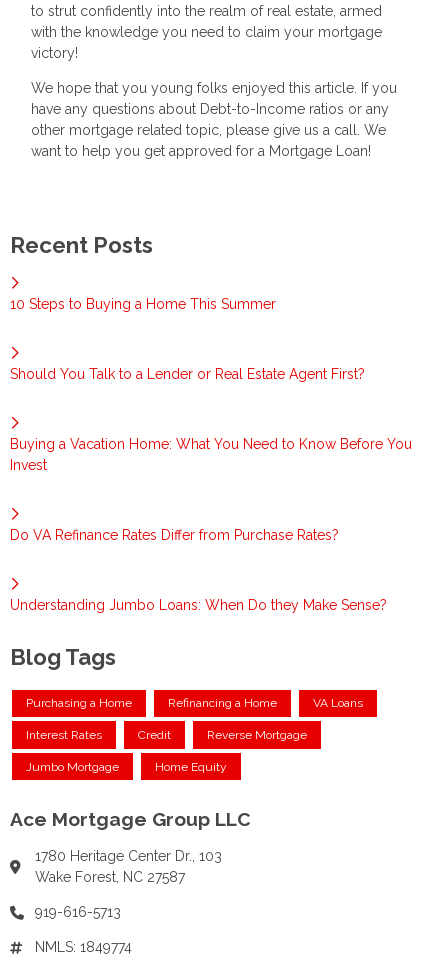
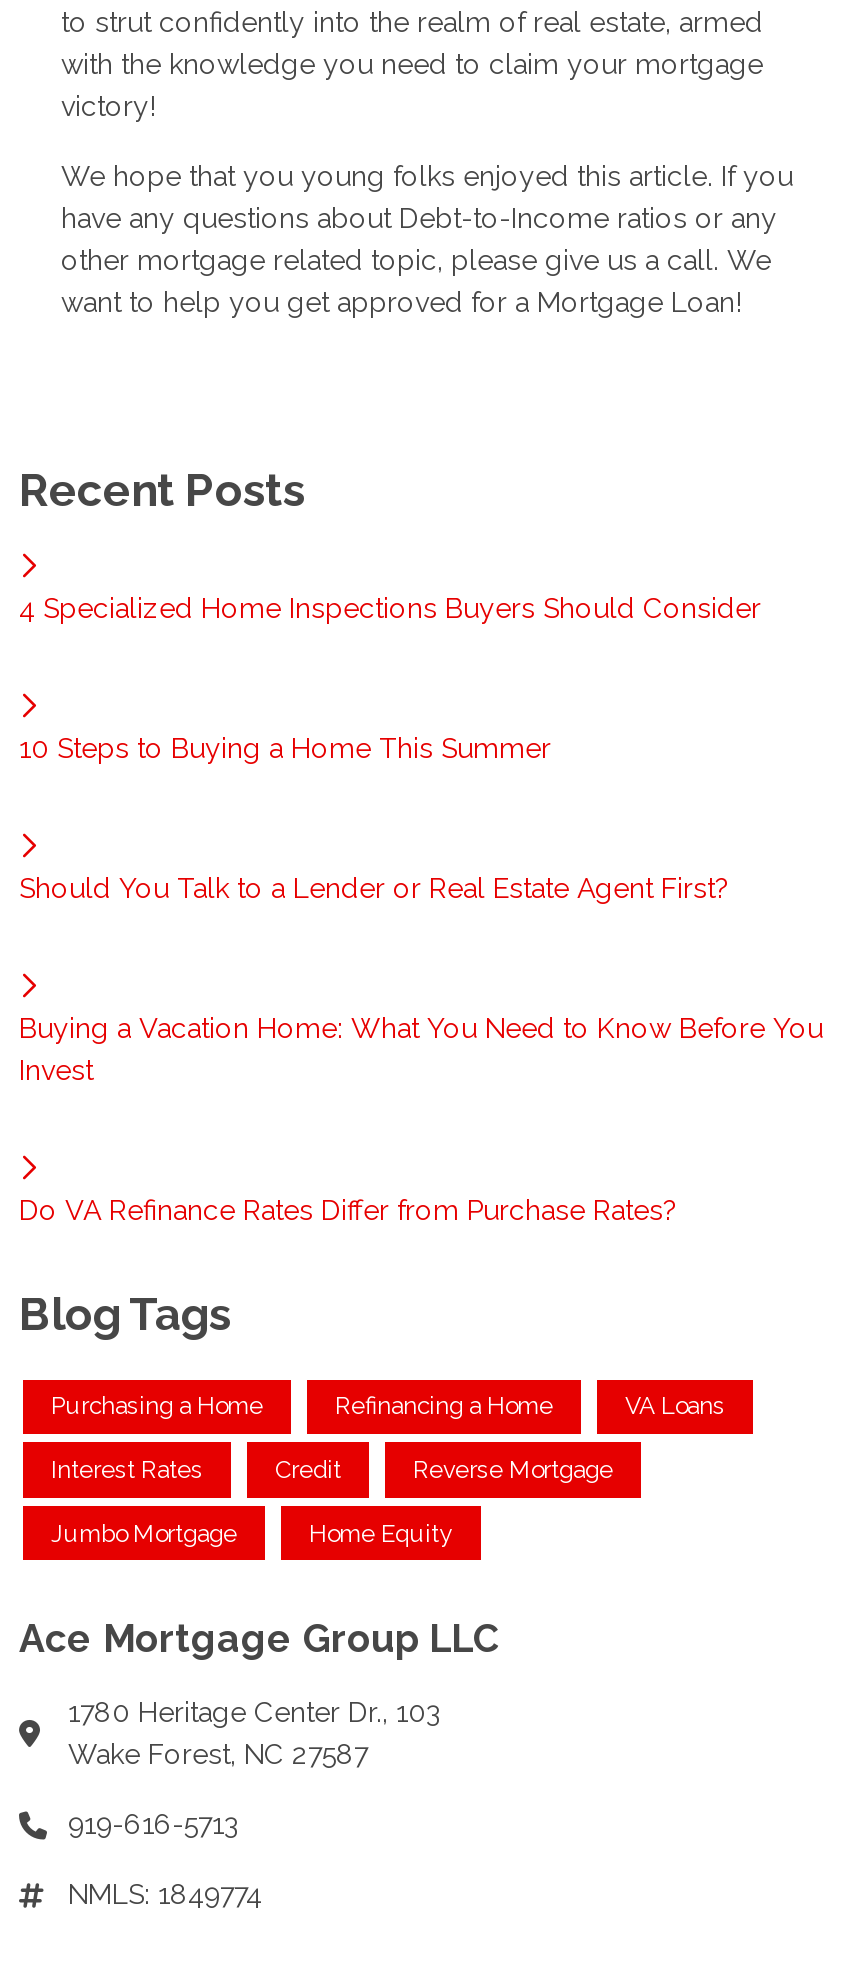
+ 4 Specialized Home Inspections Buyers Should Consider

moved down: 10 Steps to Buying a Home This Summer | Should You Talk to a Lender or Real Estate Agent First? | Buying a Vacation Home: What You Need to Know Before You | Invest | Do VA Refinance Rates Differ from Purchase Rates?

- Understanding Jumbo Loans: When Do they Make Sense?
